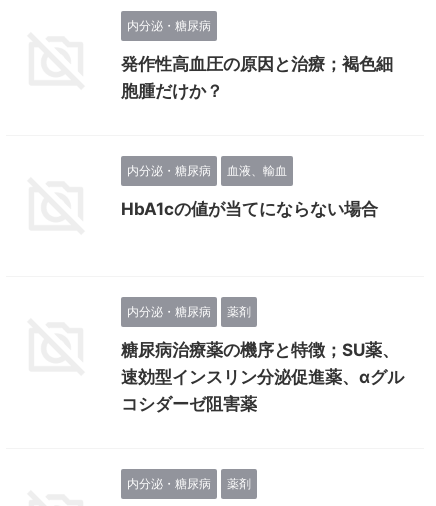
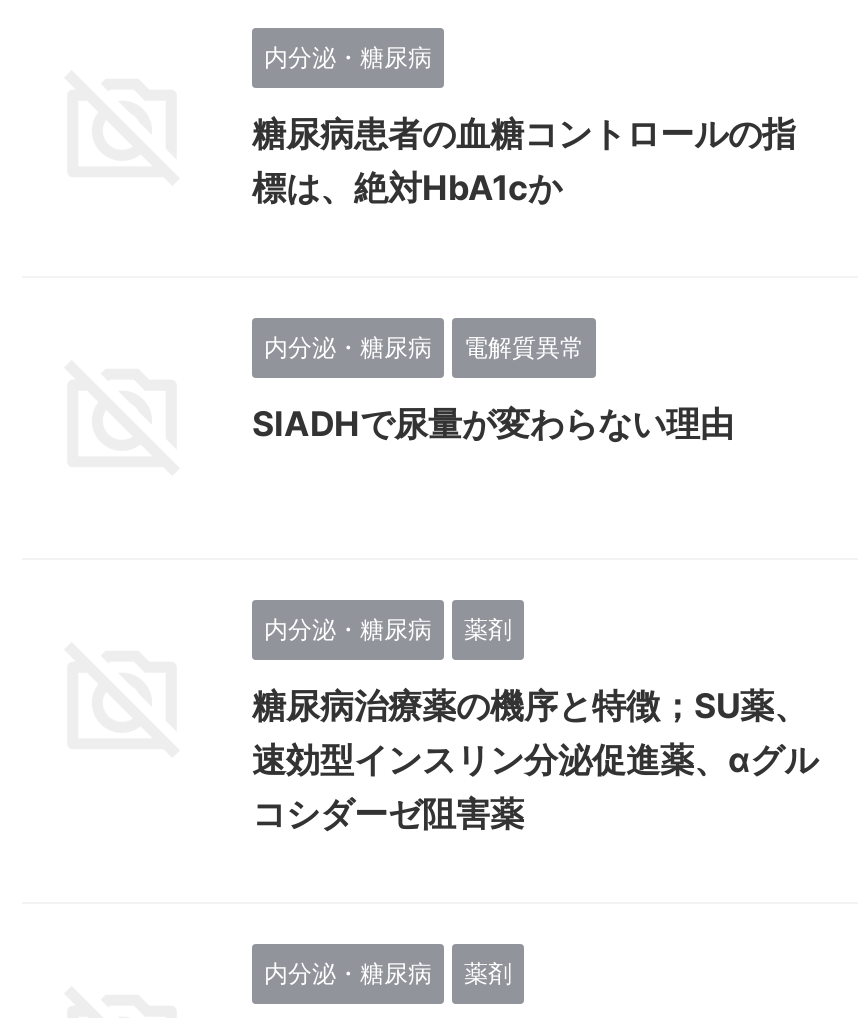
- 発作性高血圧の原因と治療；褐色細
- 胞腫だけか？
+ 糖尿病患者の血糖コントロールの指
+ 標は、絶対HbA1cか

- 血液、輸血
+ 電解質異常

- HbA1cの値が当てにならない場合
+ SIADHで尿量が変わらない理由
